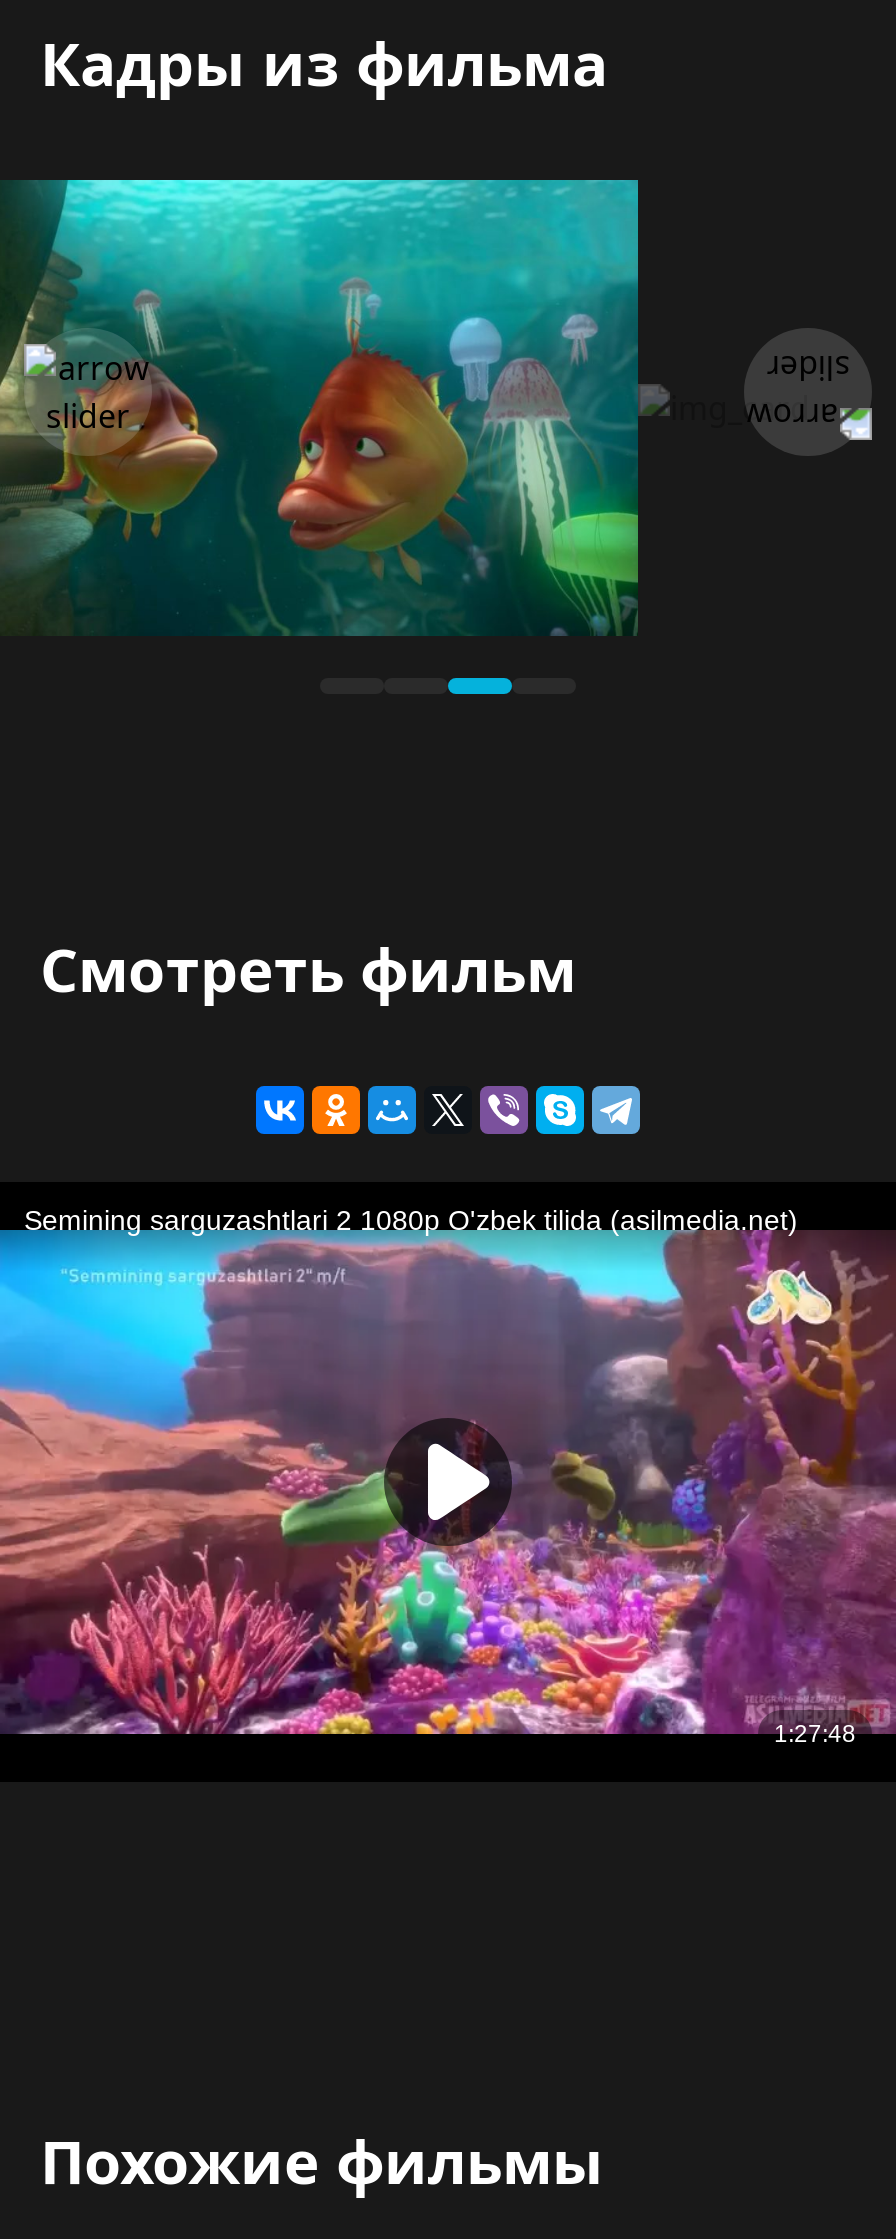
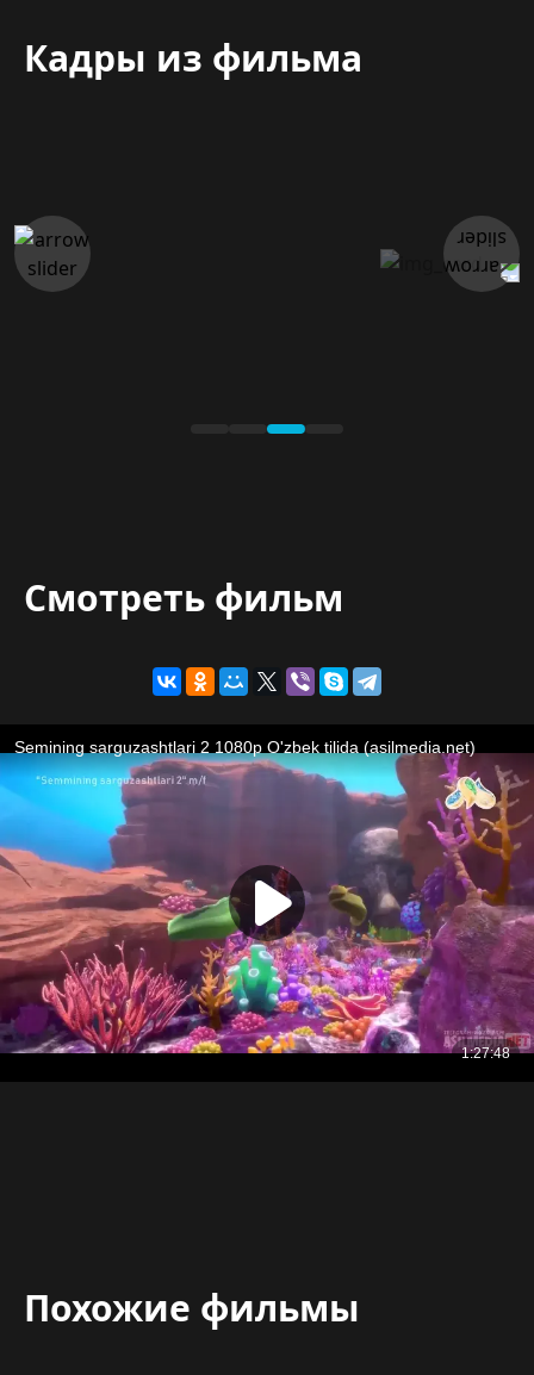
- [image]
